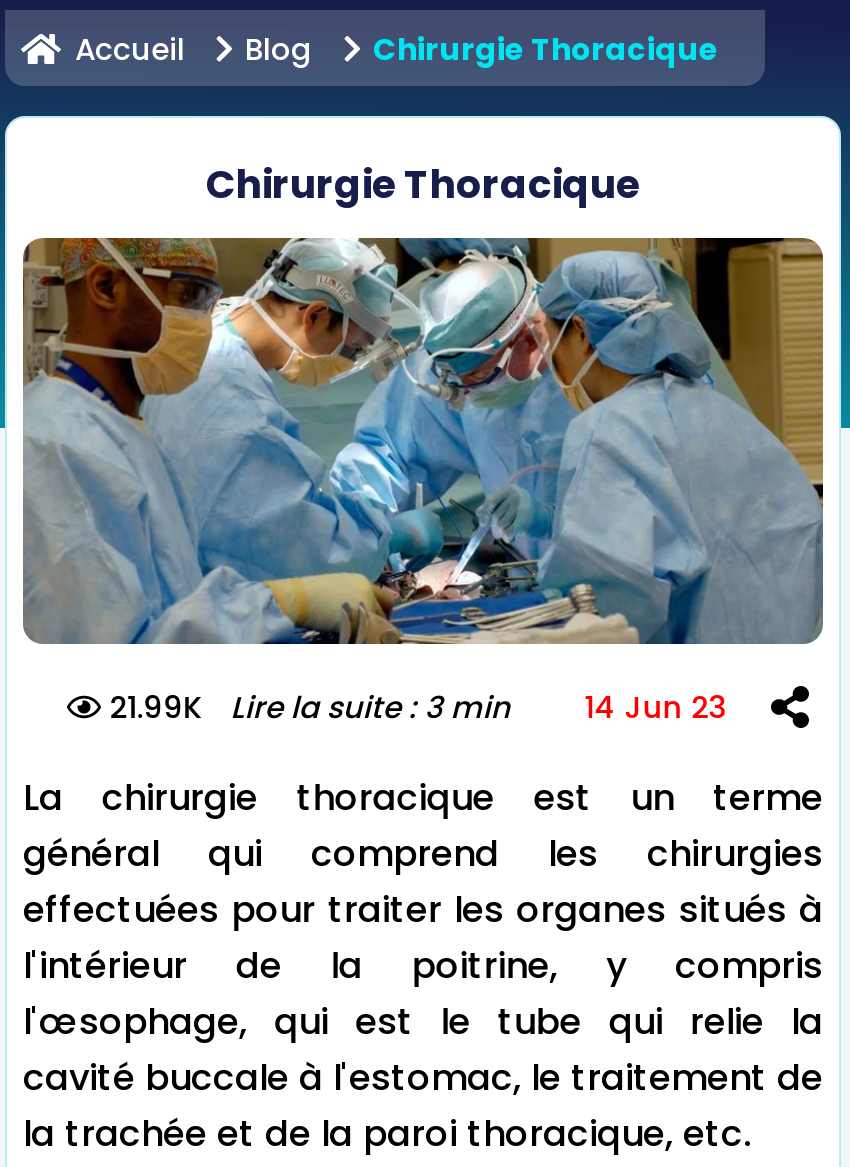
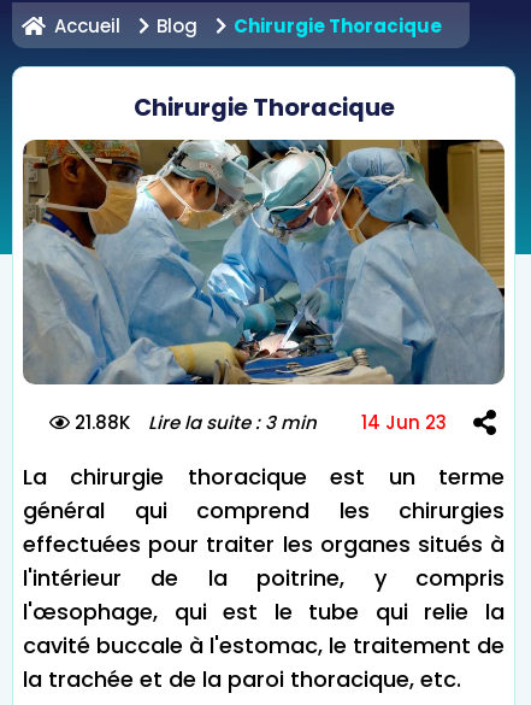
- 21.99K Lire la suite : 3 min 14 Jun 23
+ 21.88K Lire la suite : 3 min 14 Jun 23
